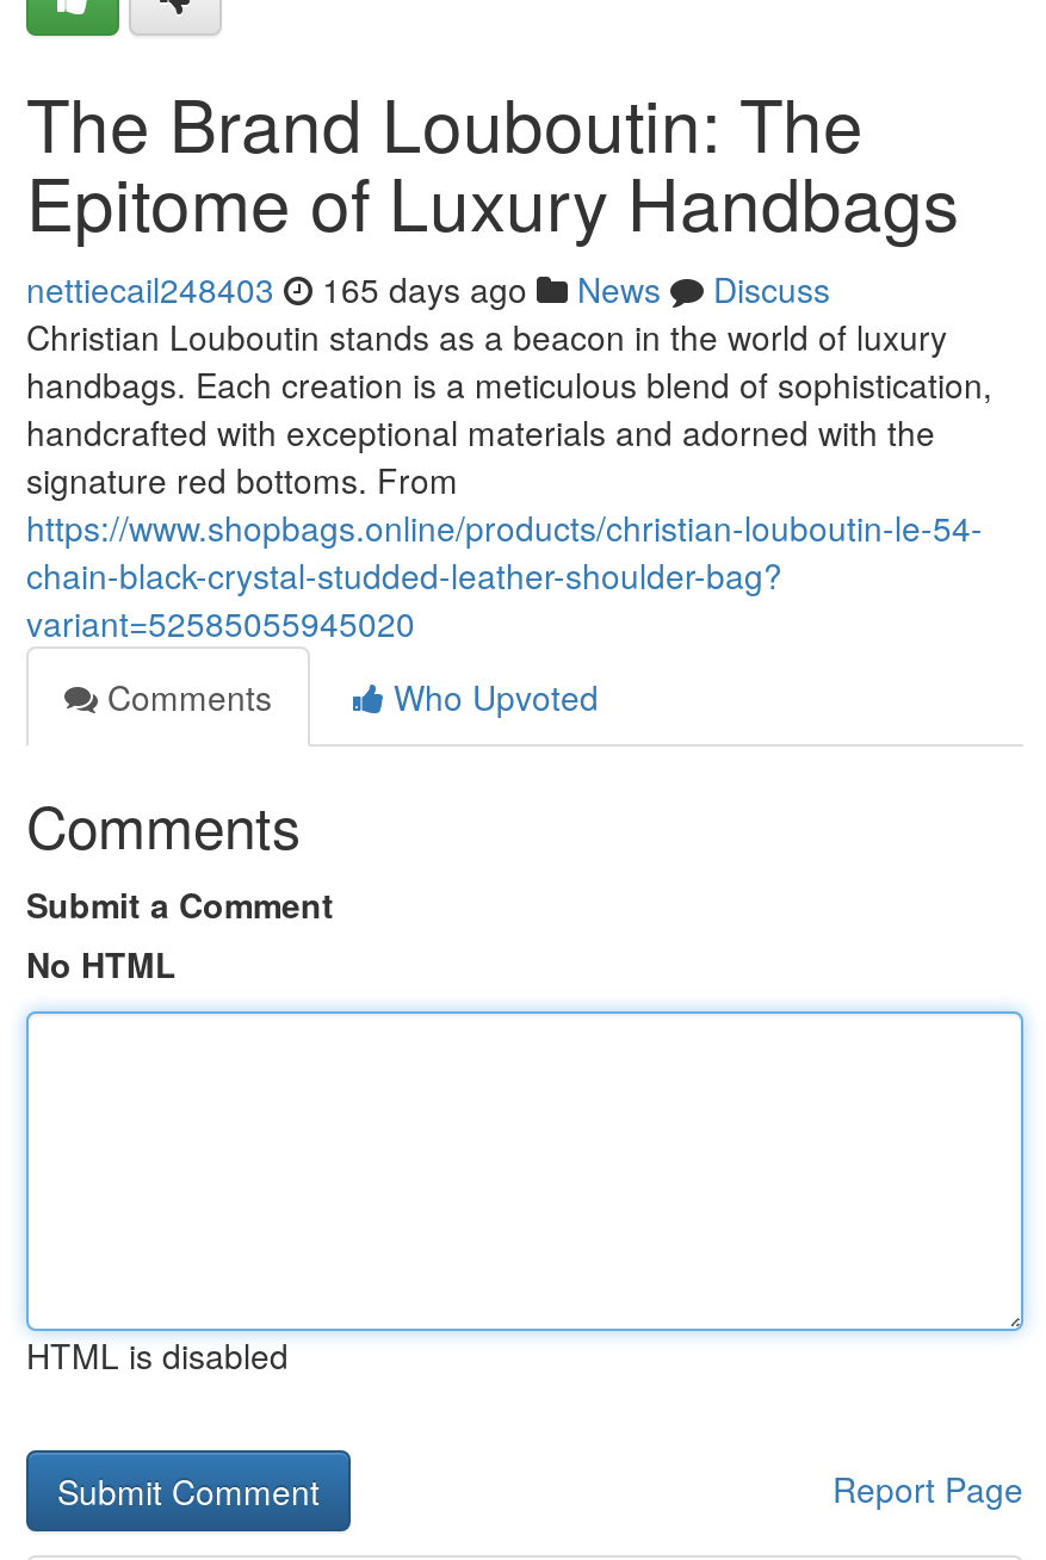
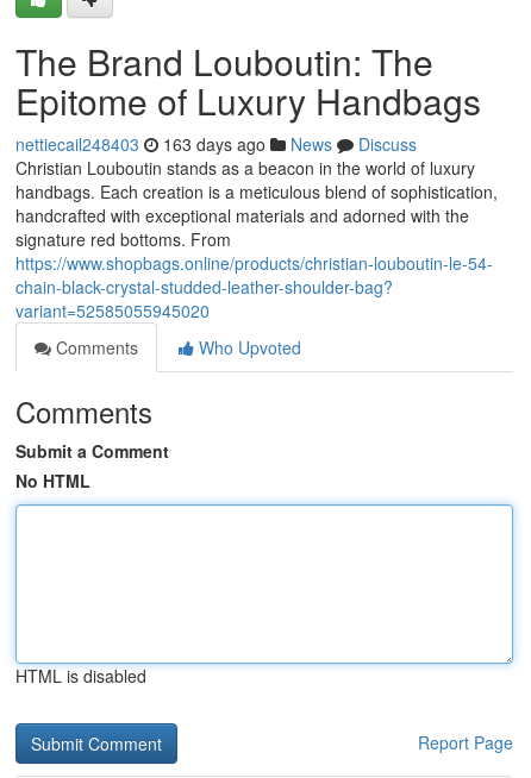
- nettiecail248403 165 days ago News Discuss
+ nettiecail248403 163 days ago News Discuss
